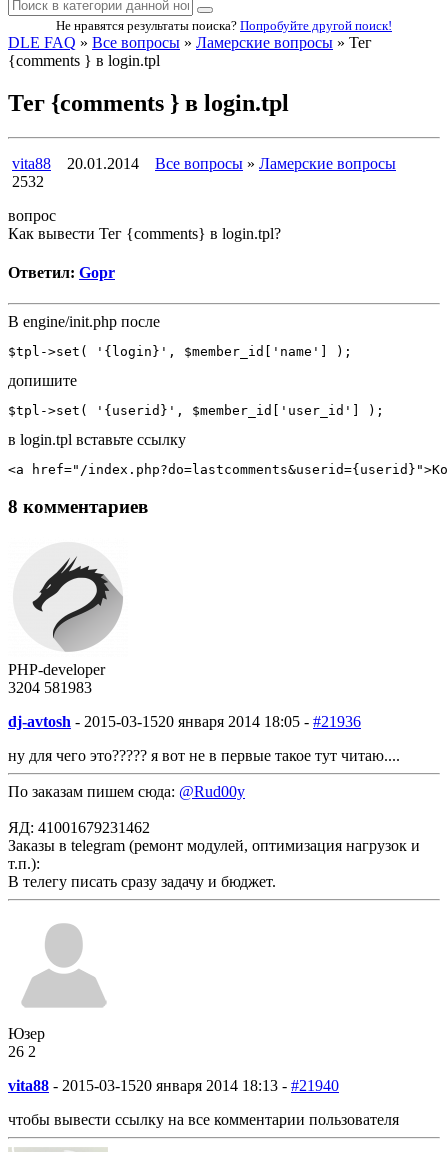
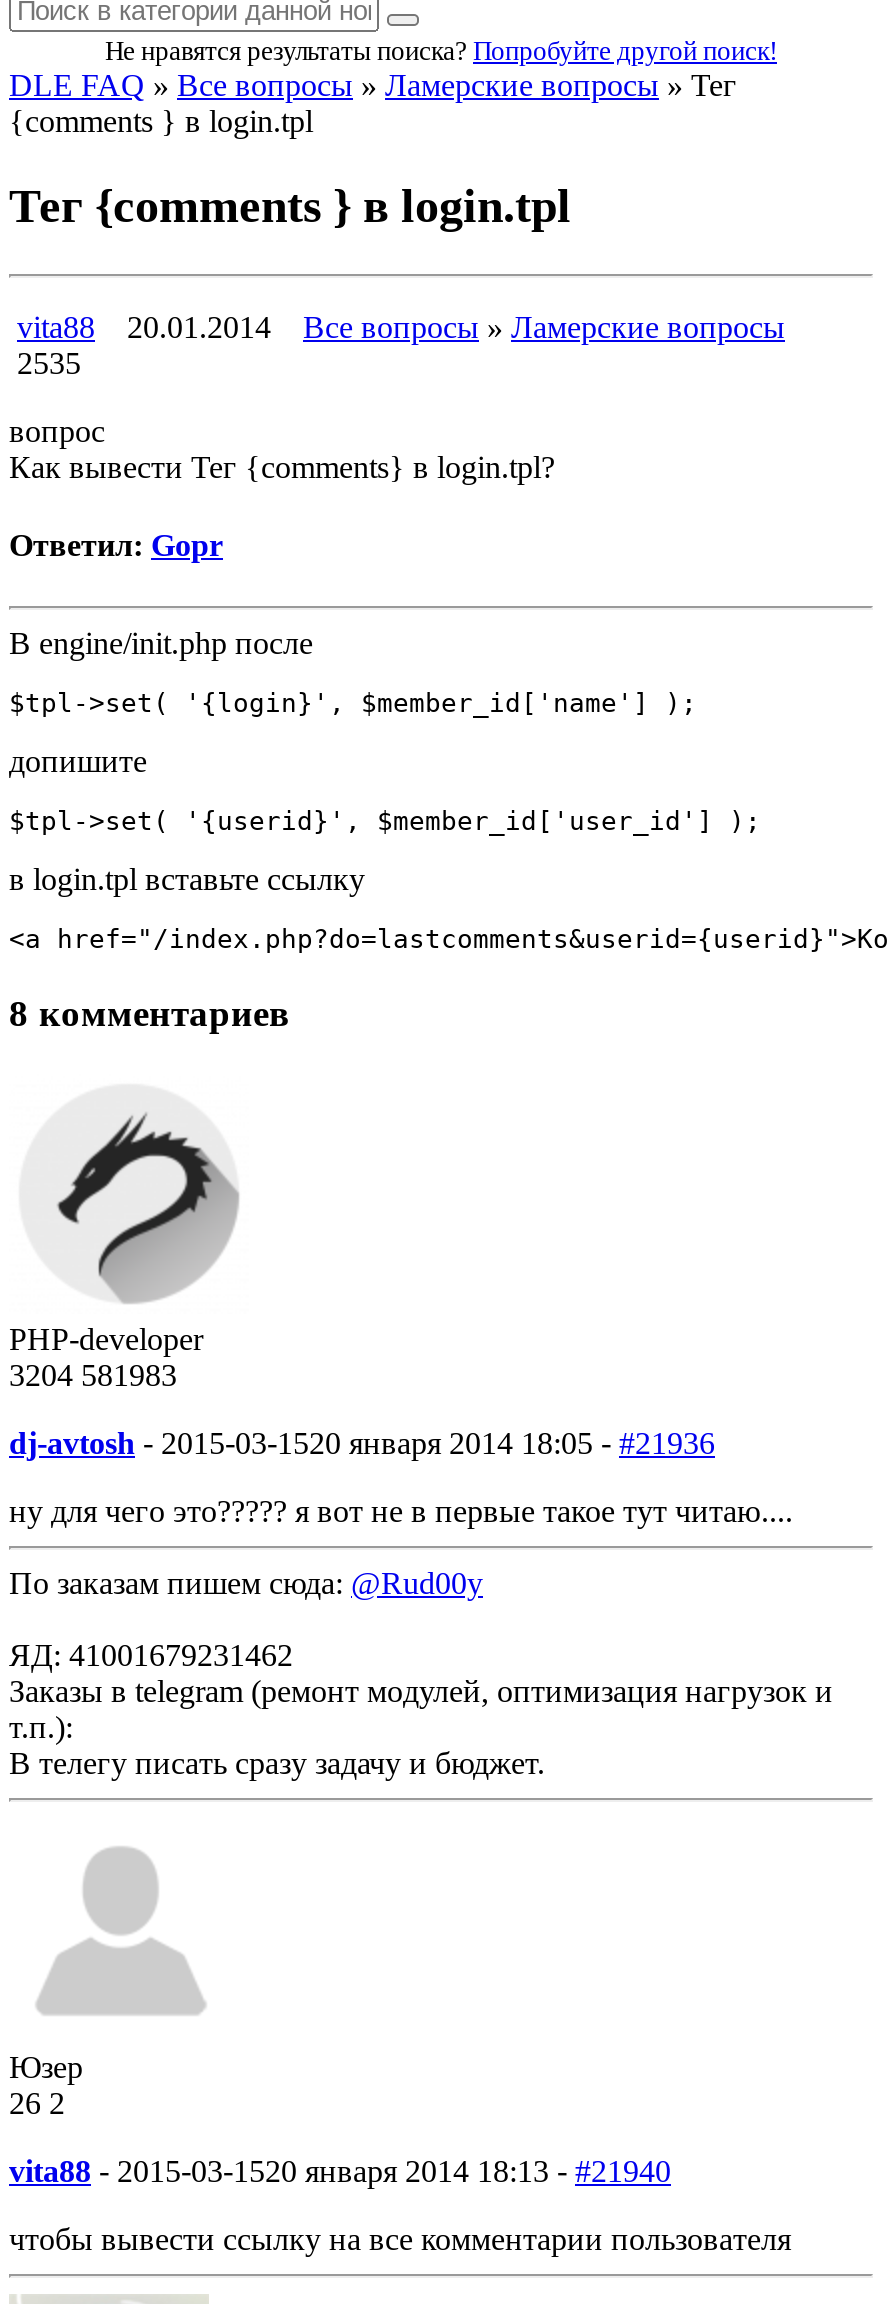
- 2532
+ 2535
